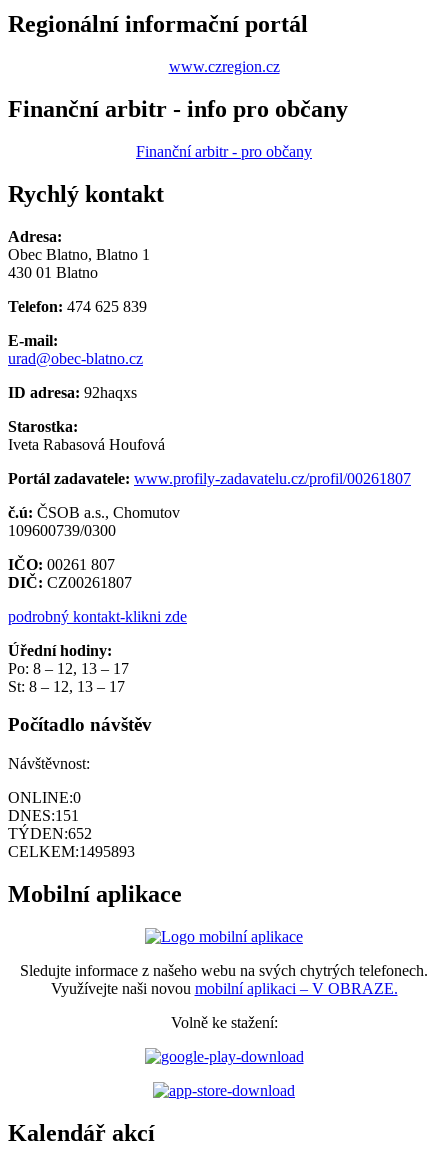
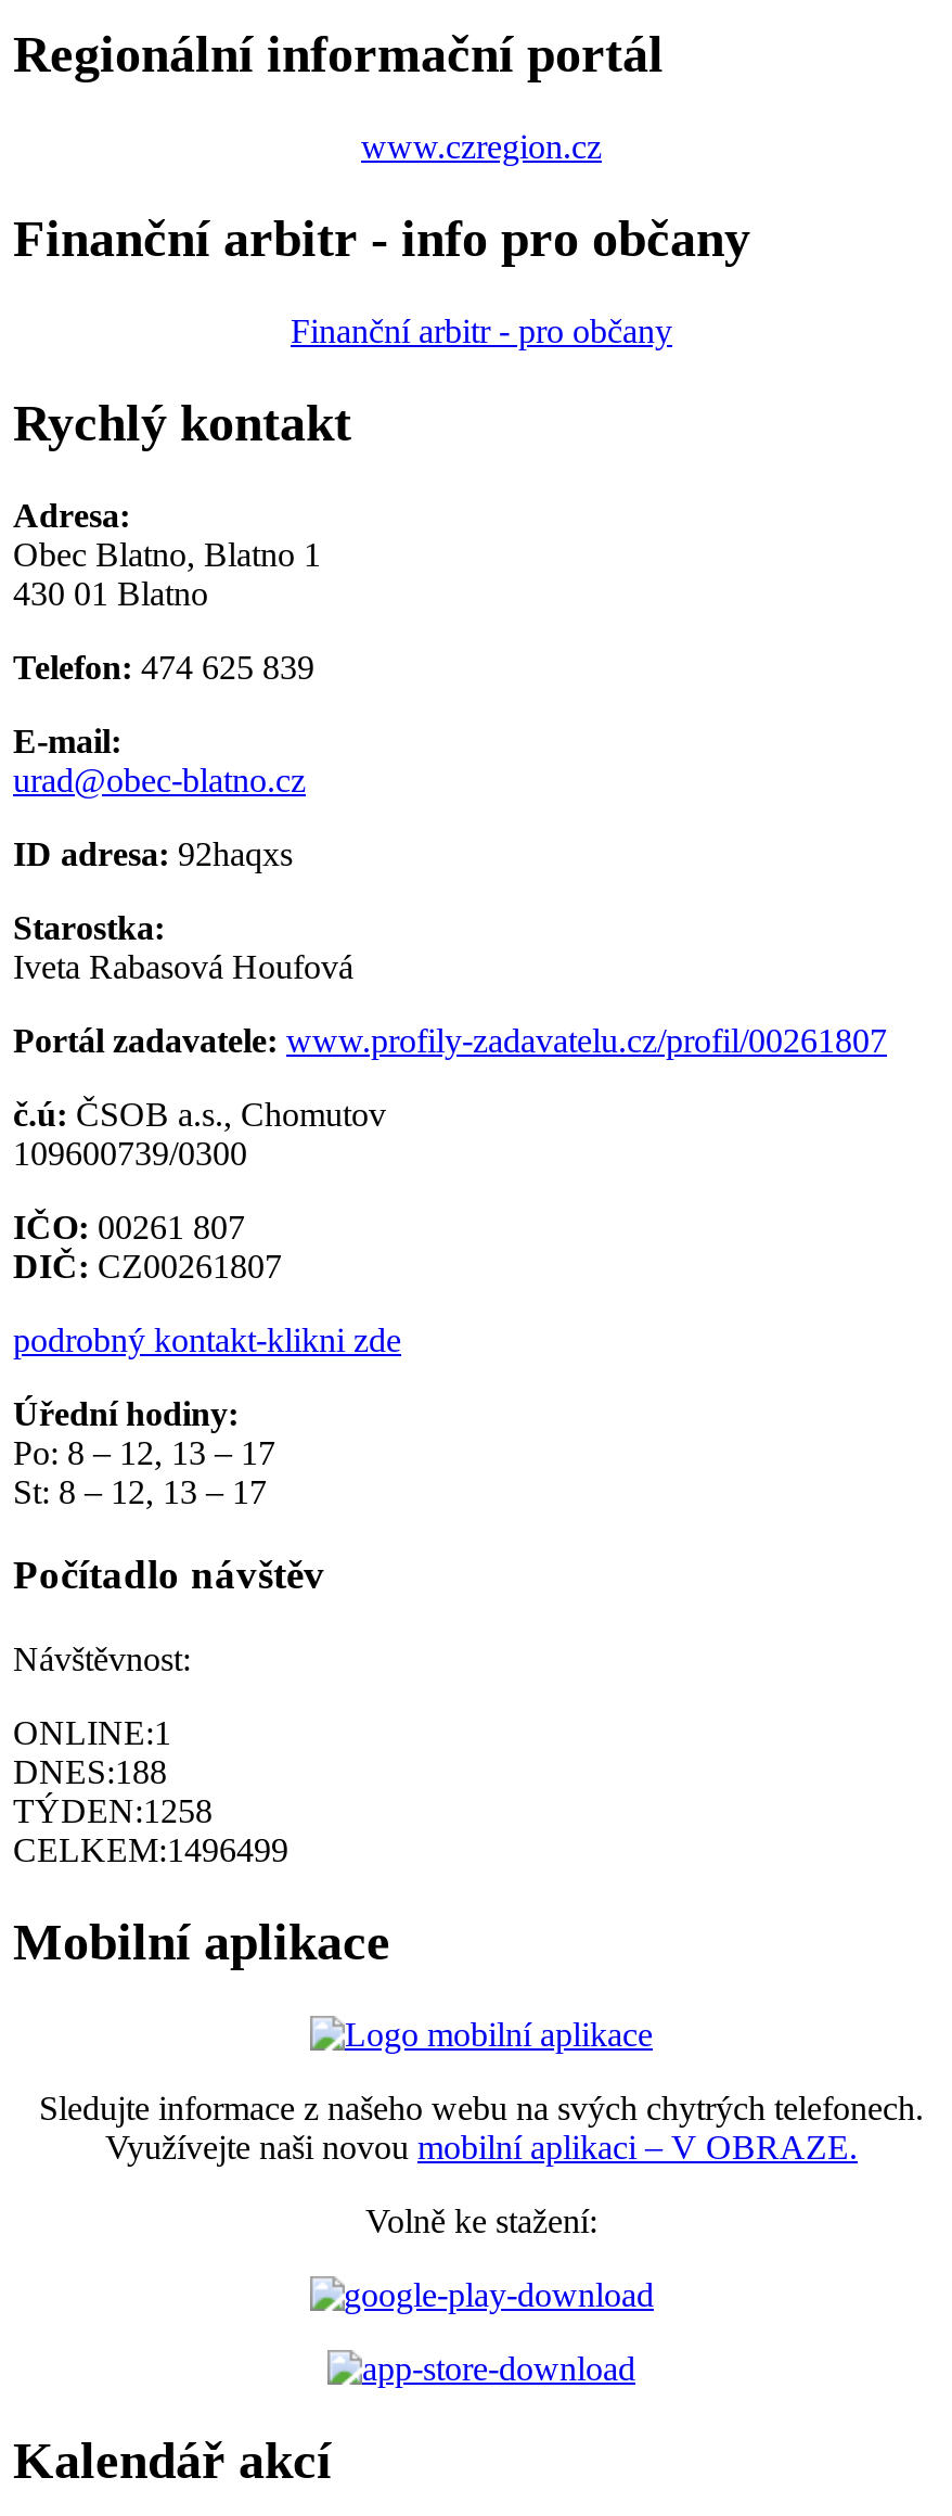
- ONLINE:0
+ ONLINE:1

- DNES:151
+ DNES:188

- TÝDEN:652
+ TÝDEN:1258

- CELKEM:1495893
+ CELKEM:1496499
